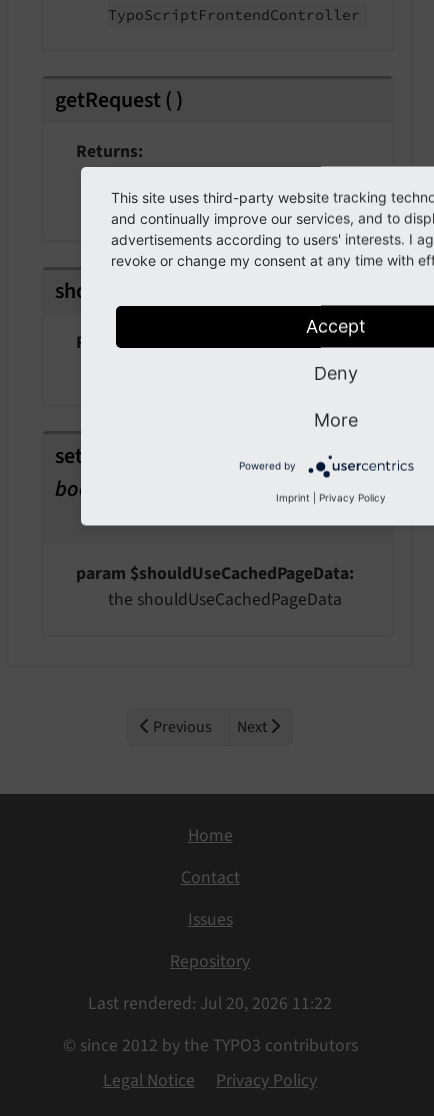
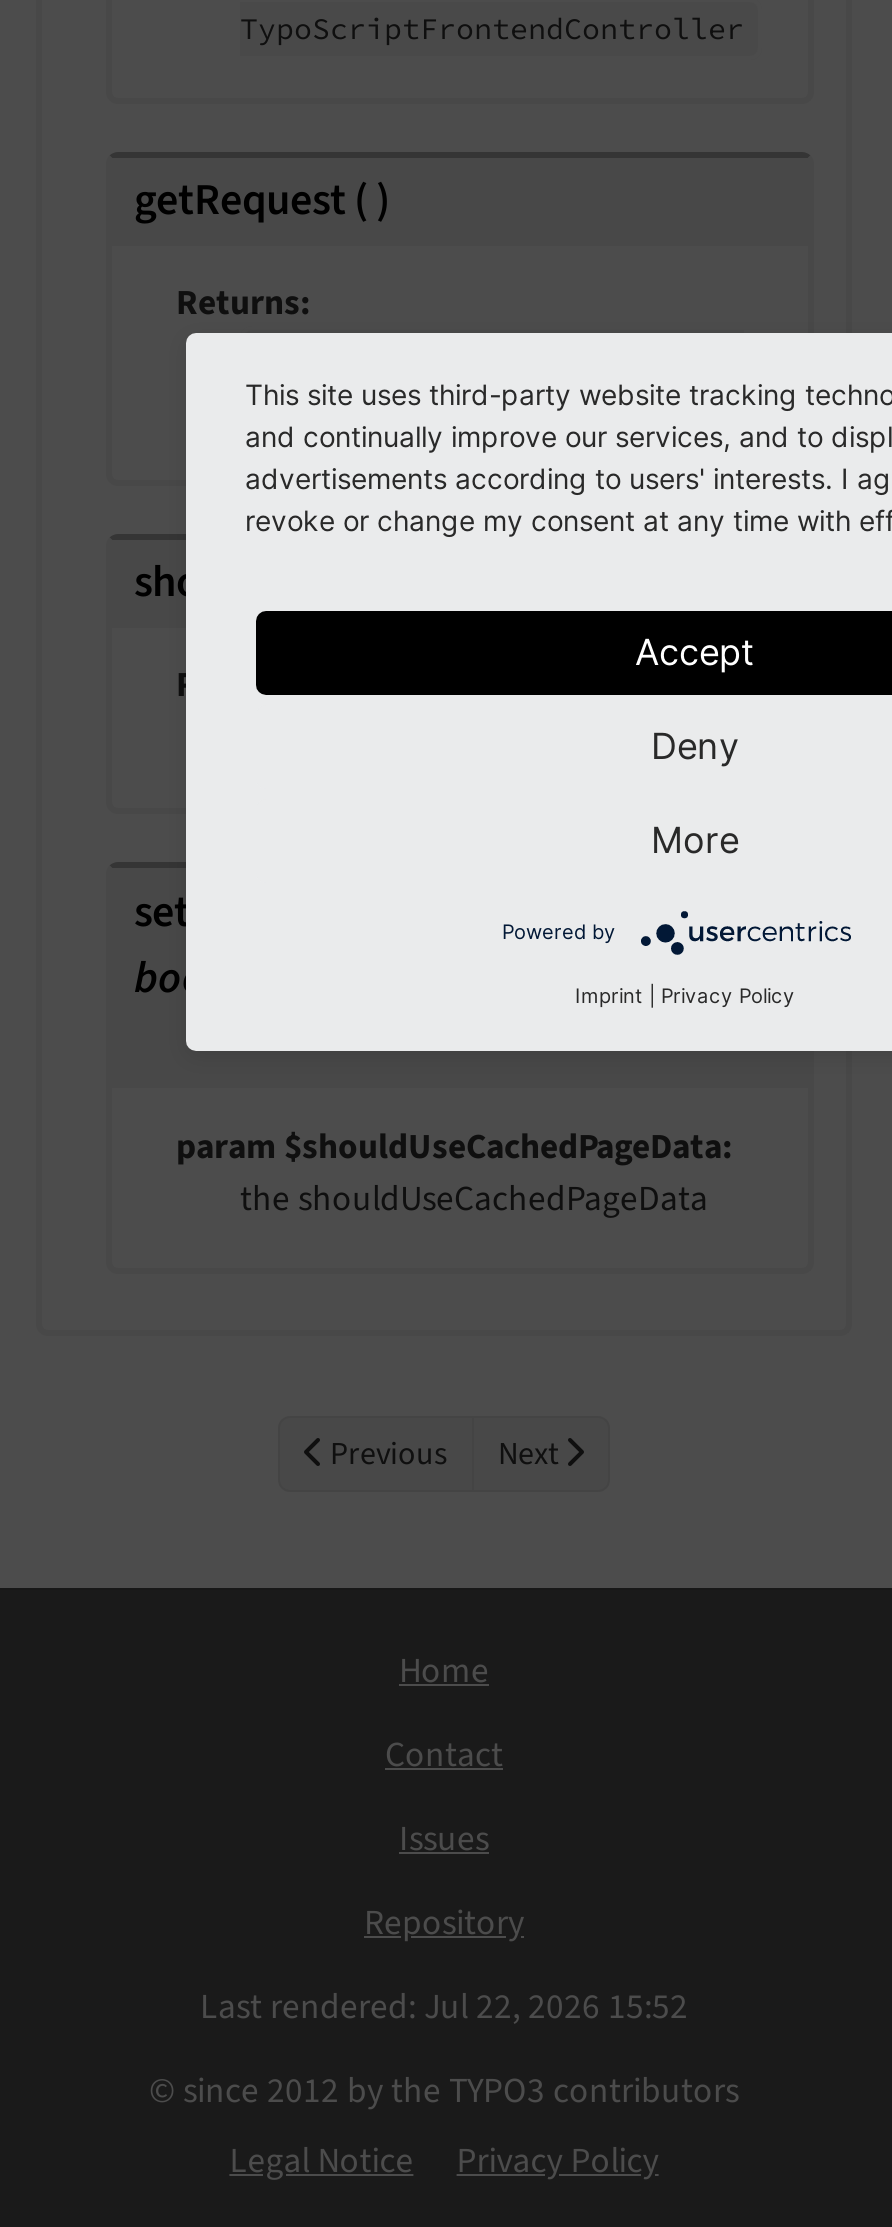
- Last rendered: Jul 20, 2026 11:22
+ Last rendered: Jul 22, 2026 15:52
